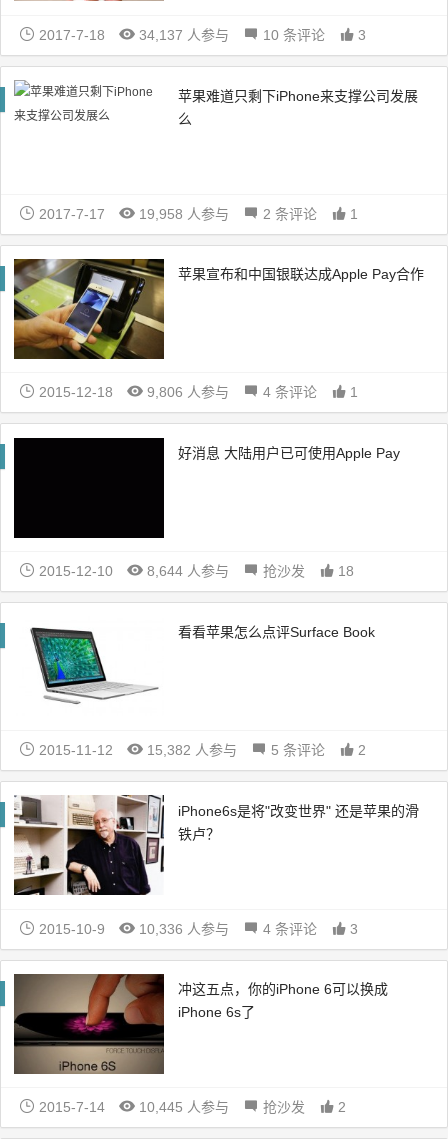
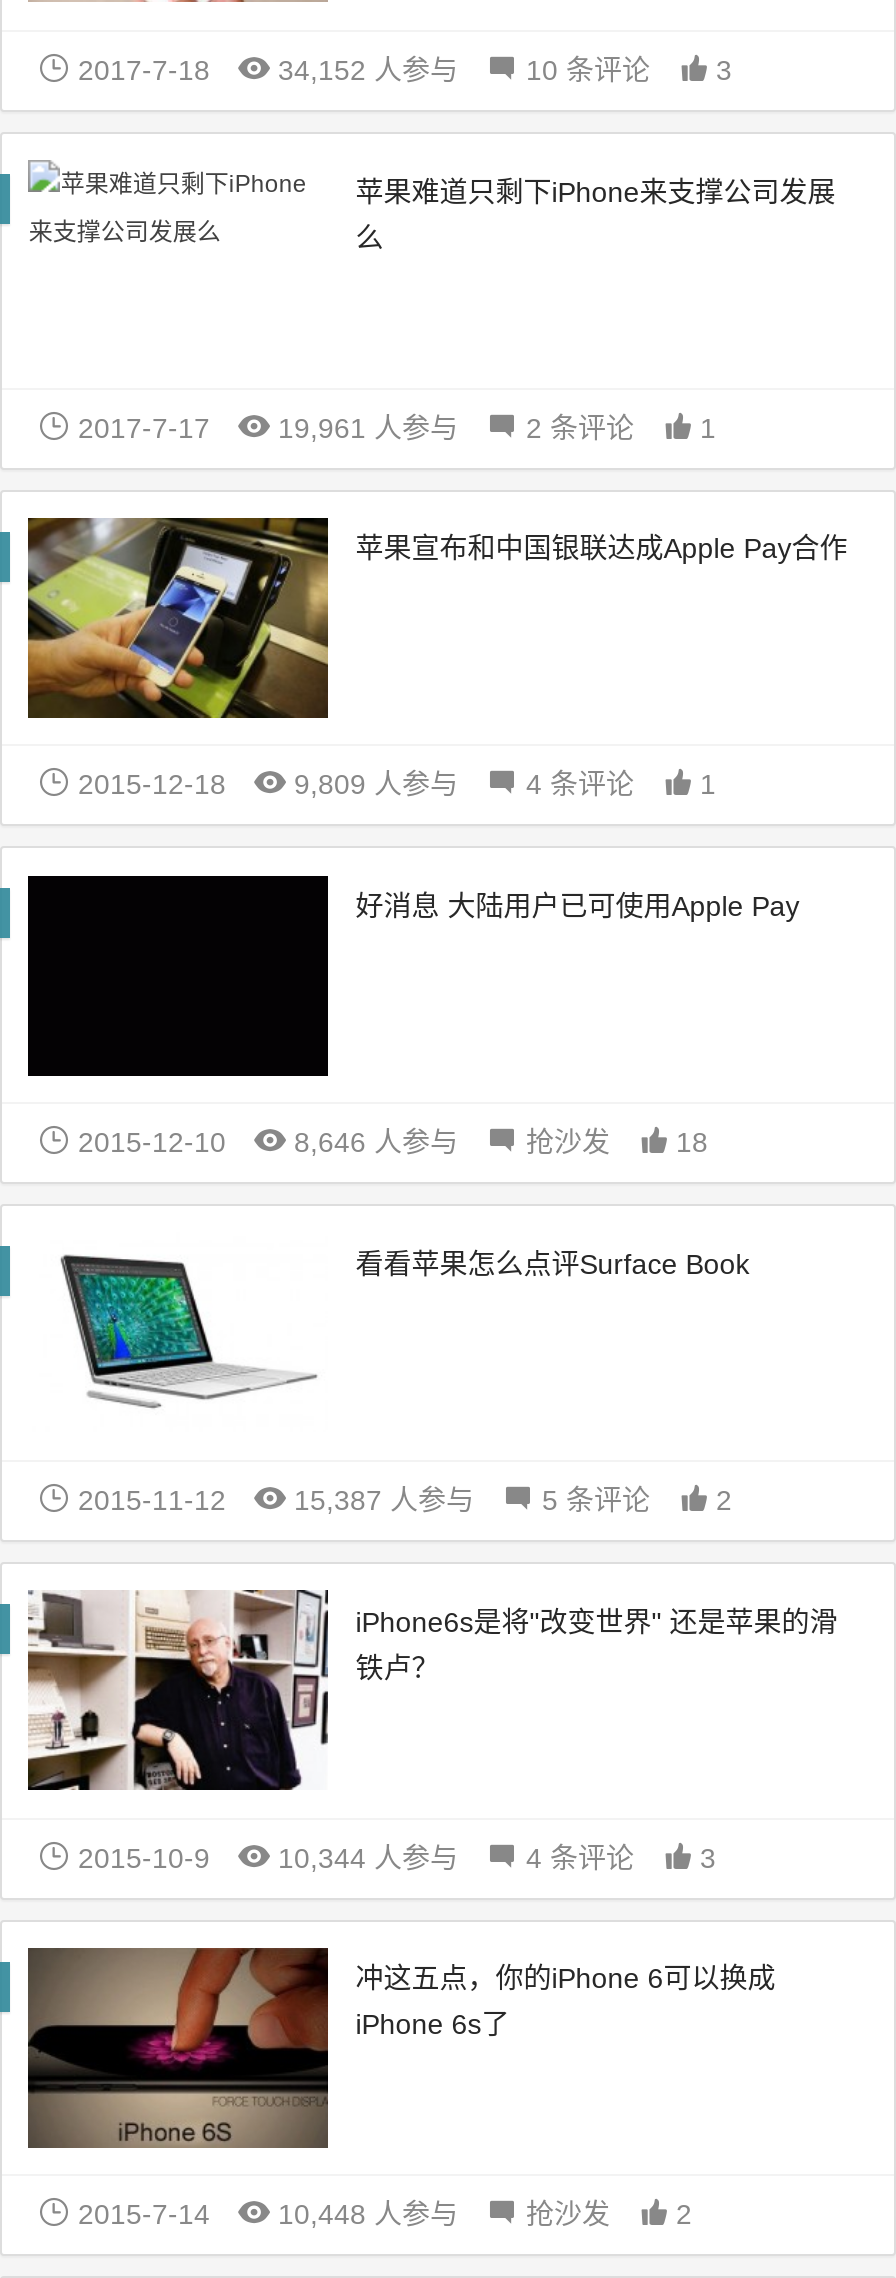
- 34,137 人参与
+ 34,152 人参与

- 19,958 人参与
+ 19,961 人参与

- 9,806 人参与
+ 9,809 人参与

- 2015-12-10 8,644 人参与 抢沙发
+ 2015-12-10 8,646 人参与 抢沙发

- 15,382 人参与
+ 15,387 人参与

- 10,336 人参与
+ 10,344 人参与

- 2015-7-14 10,445 人参与 抢沙发
+ 2015-7-14 10,448 人参与 抢沙发
